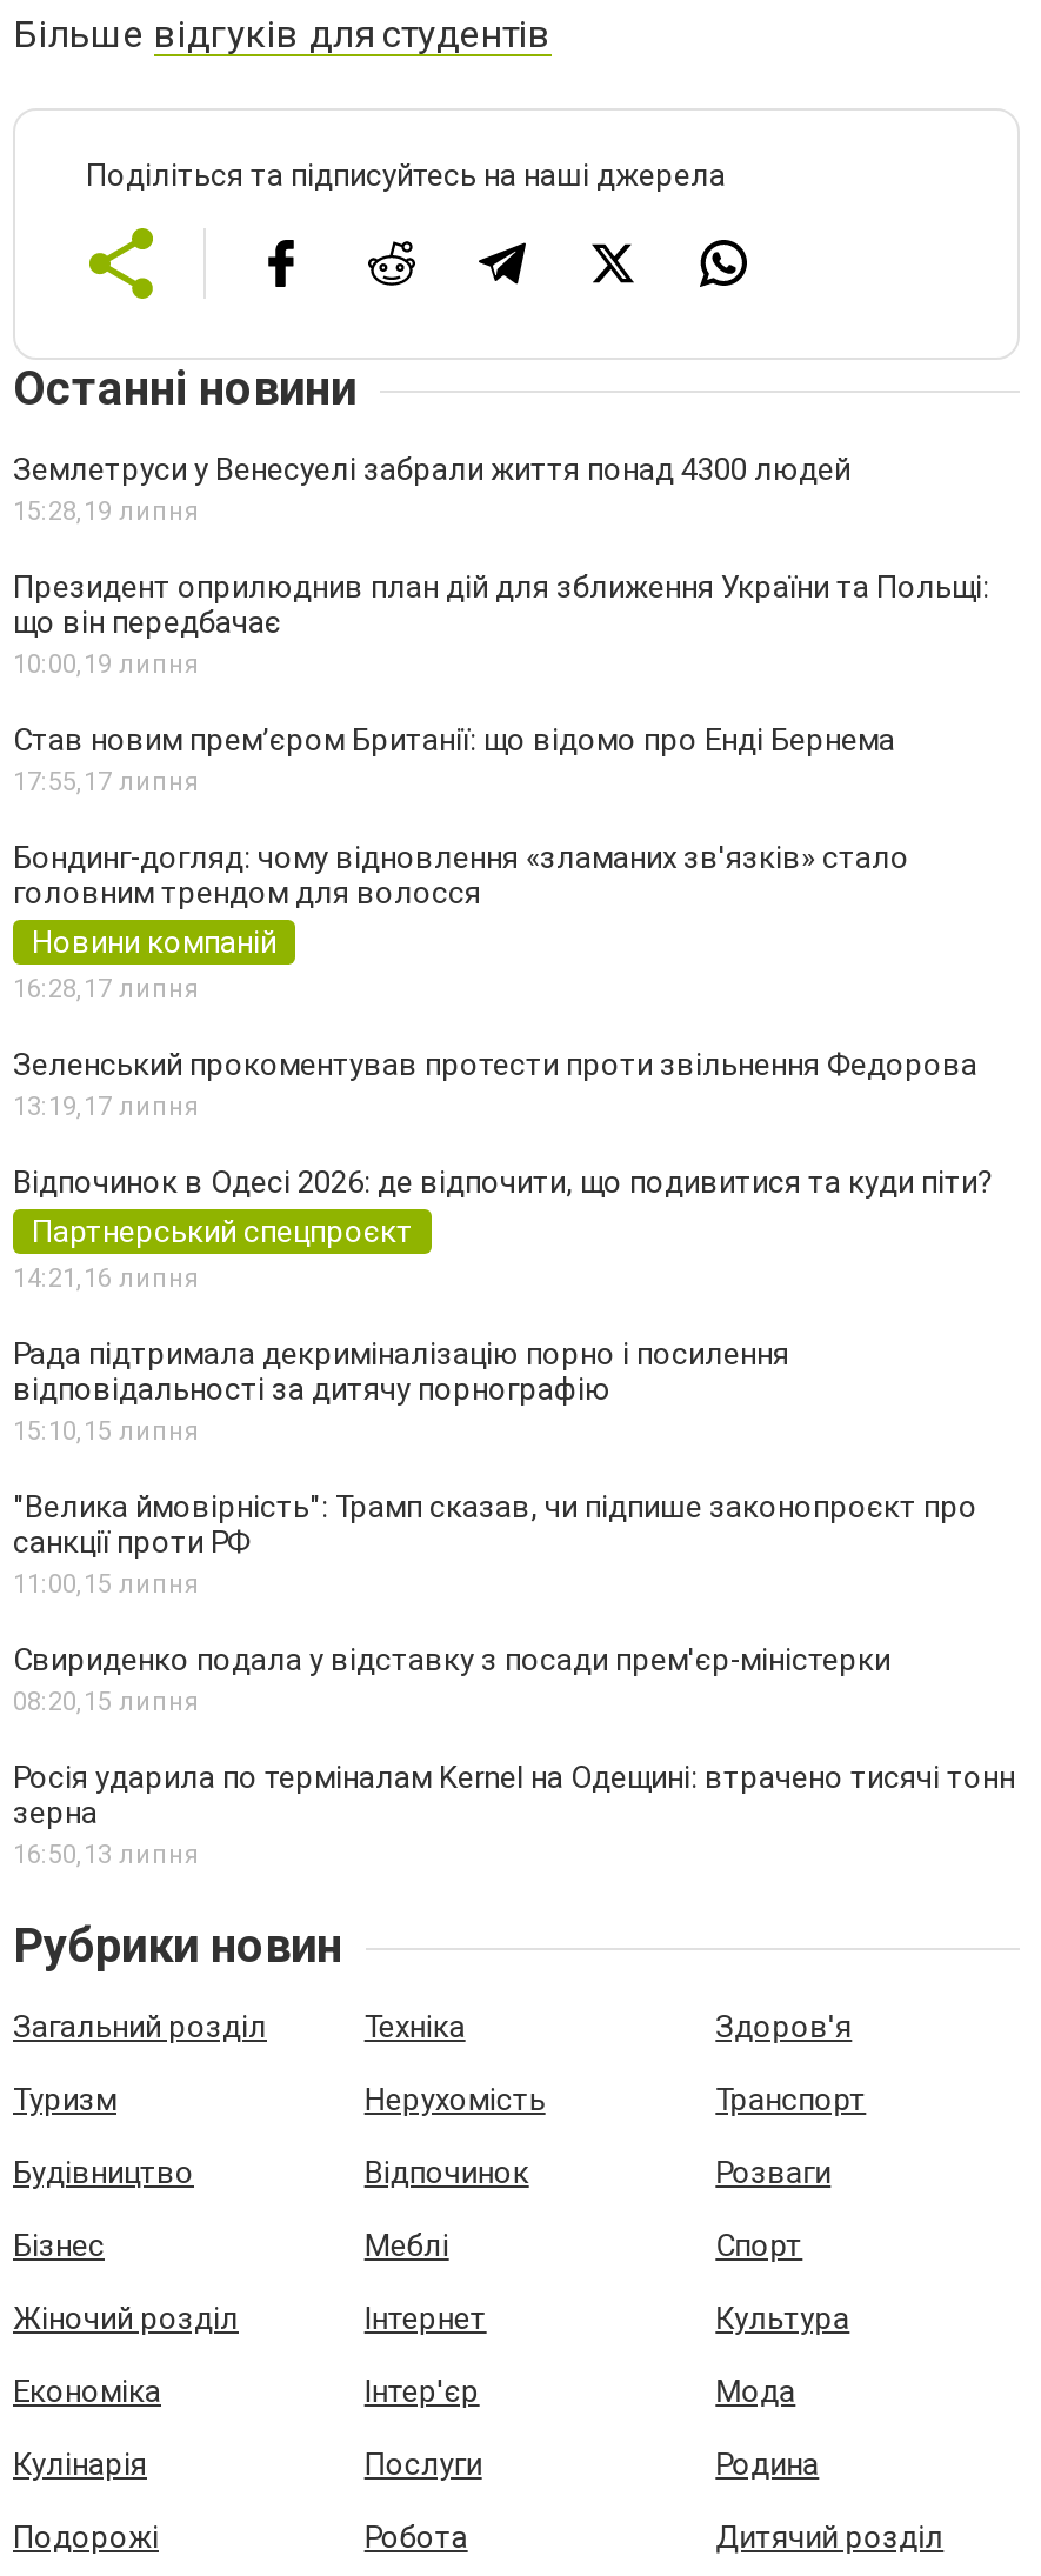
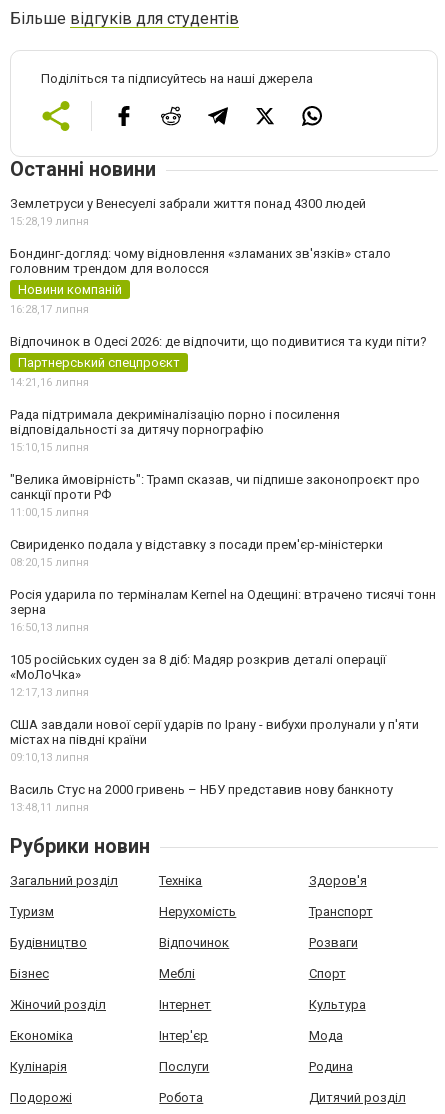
- Президент оприлюднив план дій для зближення України та Польщі:
- що він передбачає
- 10:00, 19 липня
- Став новим прем’єром Британії: що відомо про Енді Бернема
- 17:55, 17 липня

moved up: Бондинг-догляд: чому відновлення «зламаних зв'язків» стало | головним трендом для волосся | Новини компаній | 16:28, 17 липня

- Зеленський прокоментував протести проти звільнення Федорова
- 13:19, 17 липня

moved up: Відпочинок в Одесі 2026: де відпочити, що подивитися та куди піти? | Партнерський спецпроєкт | 14:21, 16 липня | ... | зерна | 16:50, 13 липня

+ 105 російських суден за 8 діб: Мадяр розкрив деталі операції
+ «МоЛоЧка»
+ 12:17,13 липня
+ США завдали нової серії ударів по Ірану - вибухи пролунали у п'яти
+ містах на півдні країни
+ 09:10,13 липня
+ Василь Стус на 2000 гривень – НБУ представив нову банкноту
+ 13:48,11 липня
